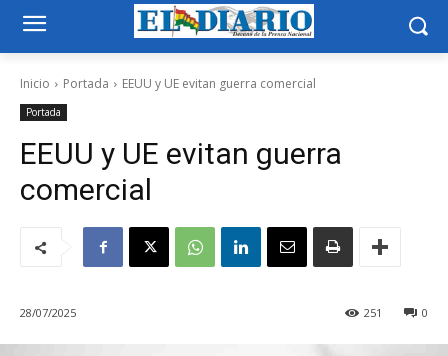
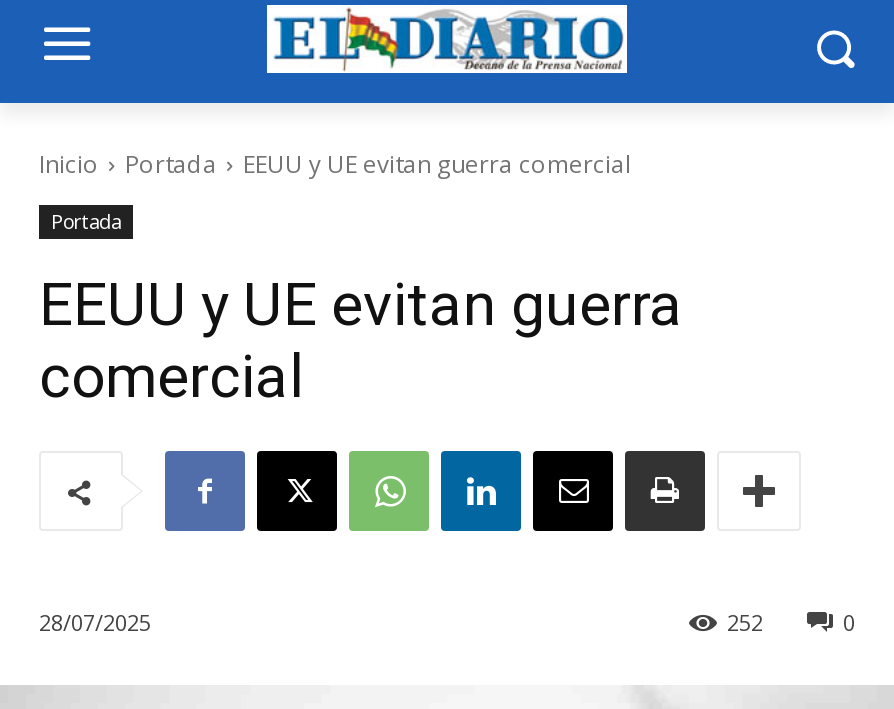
- 251
+ 252
